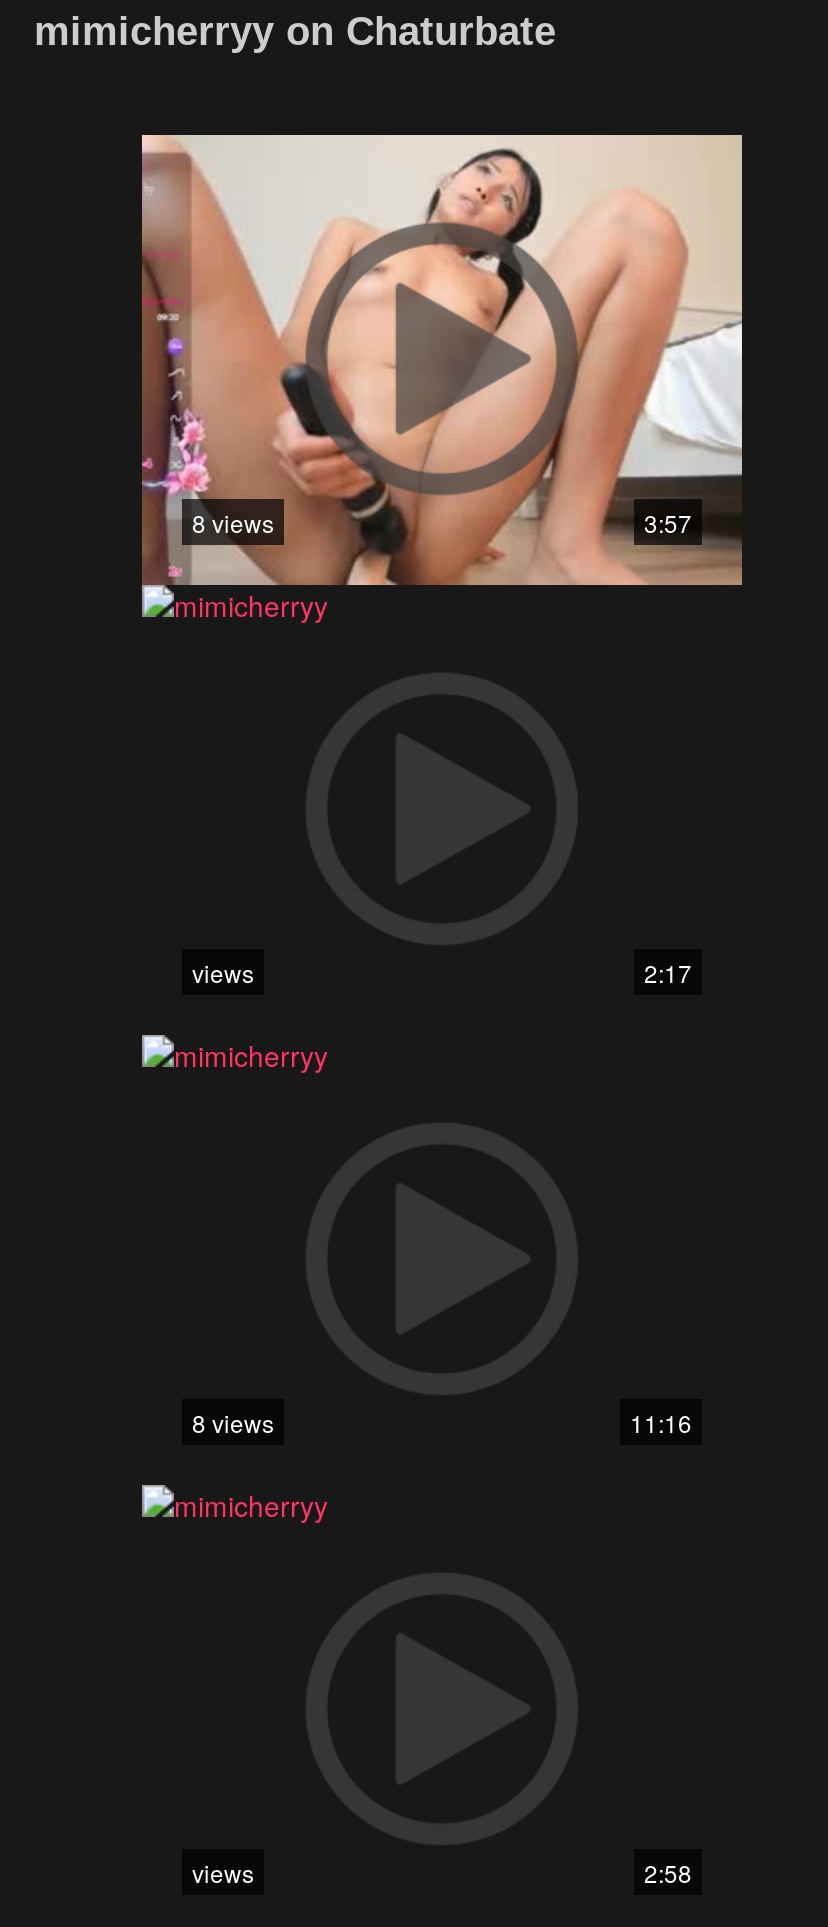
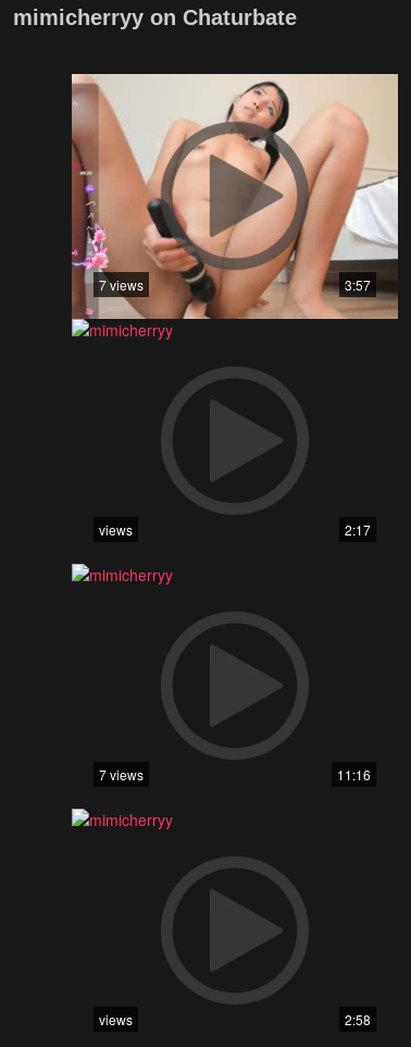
- 8 views
+ 7 views

- 8 views
+ 7 views
